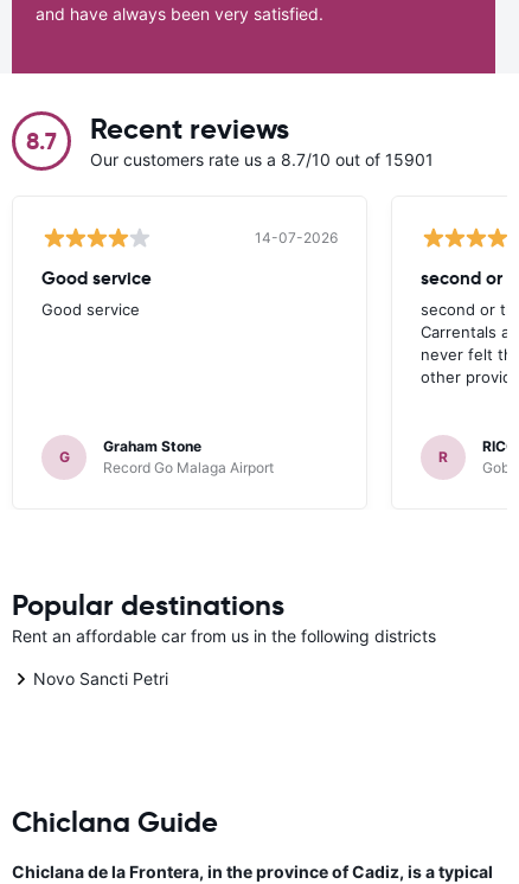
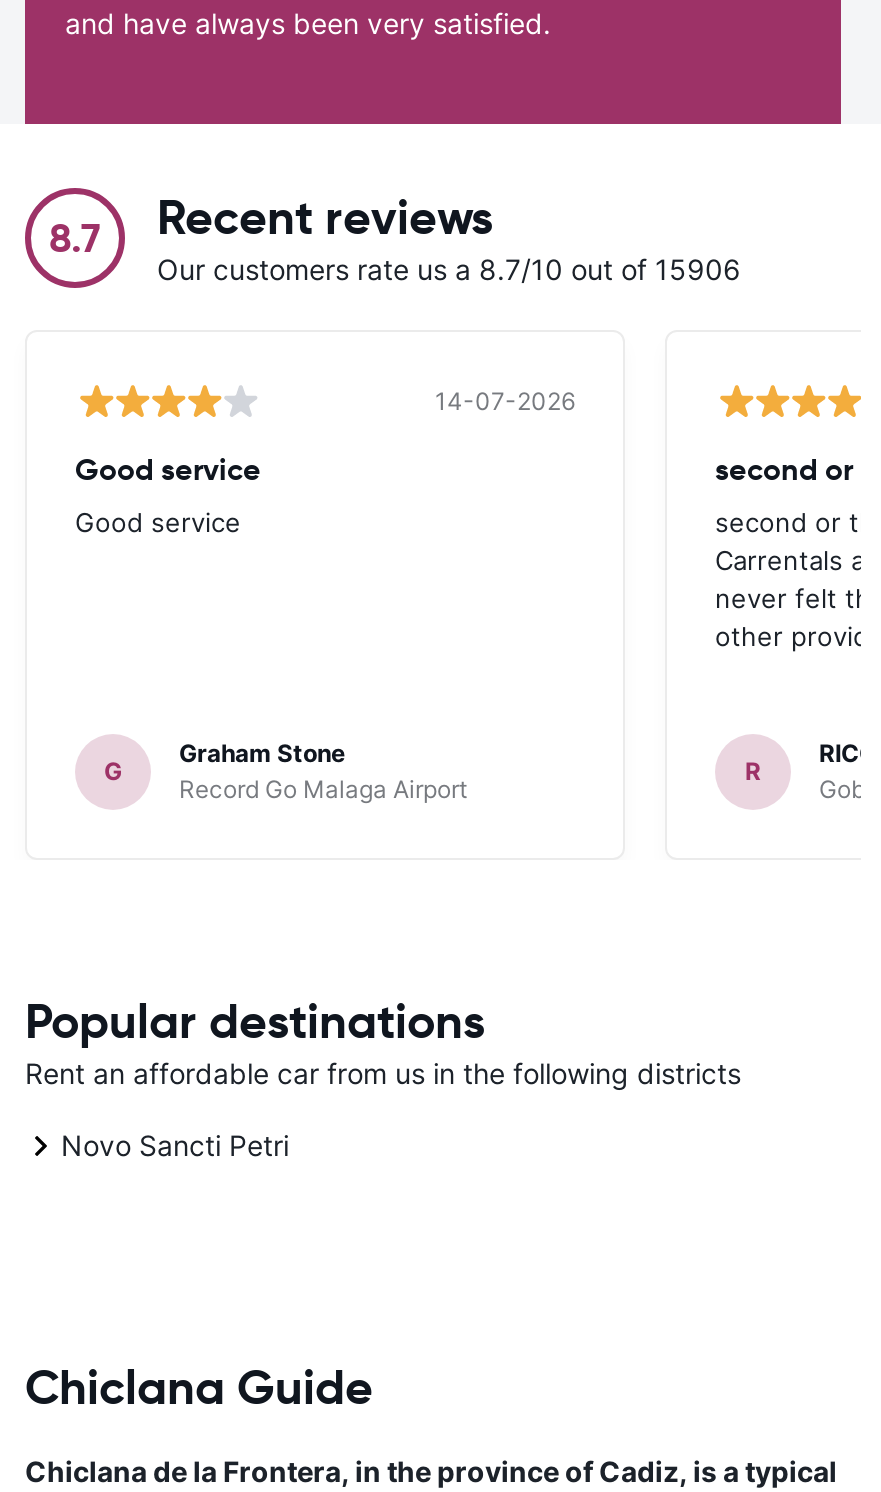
- Our customers rate us a 8.7/10 out of 15901
+ Our customers rate us a 8.7/10 out of 15906
